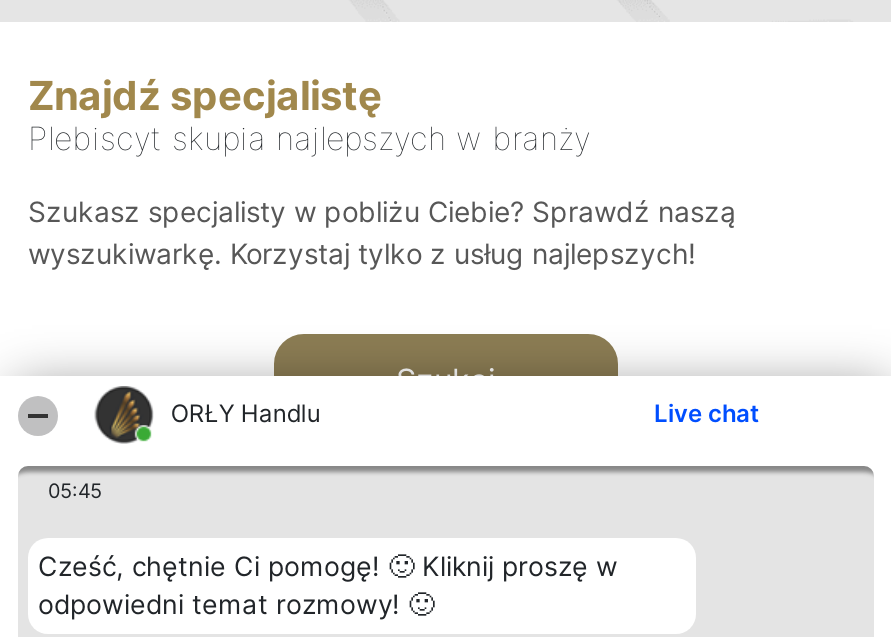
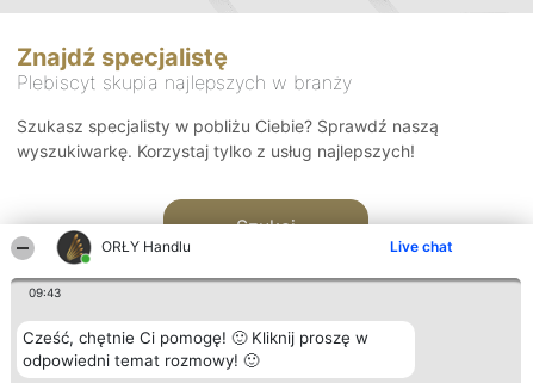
- 05:45
+ 09:43
